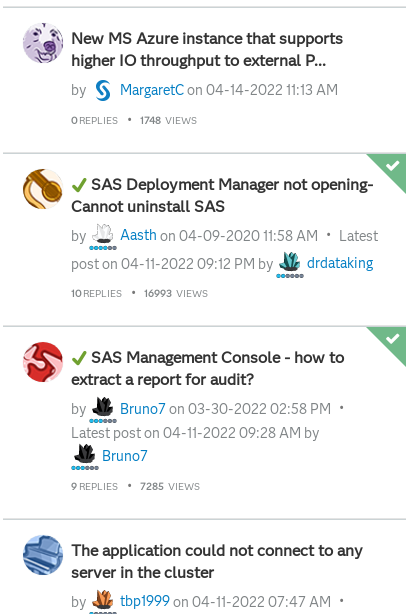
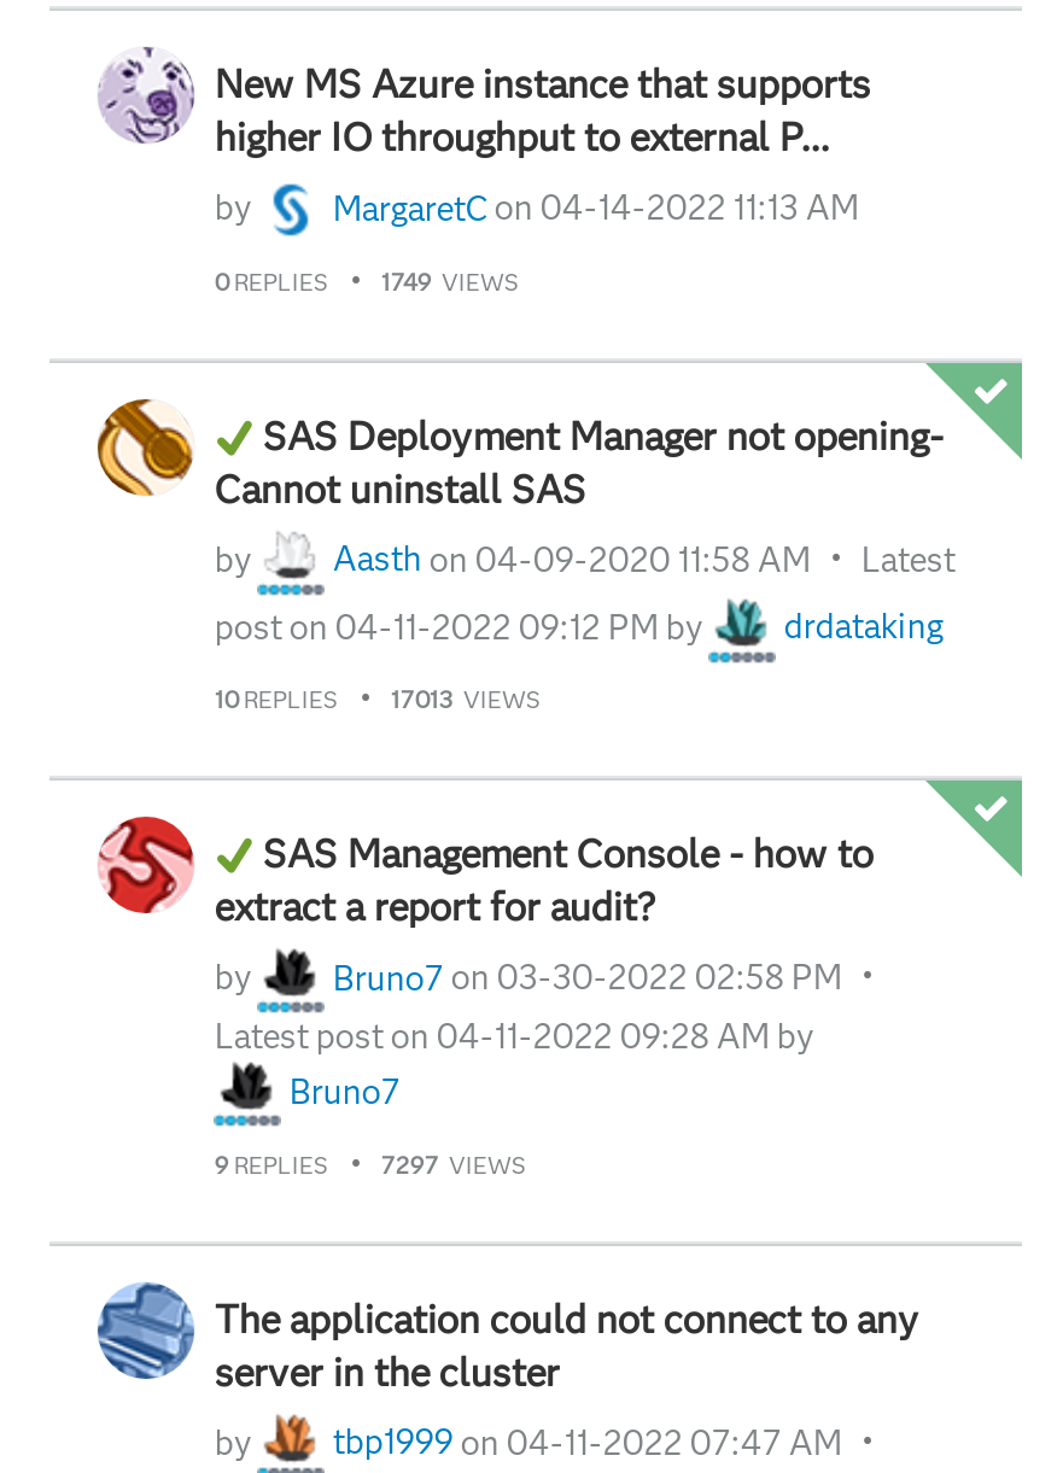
- 1748 VIEWS
+ 1749 VIEWS

- 10REPLIES 16993 VIEWS
+ 10REPLIES 17013 VIEWS

- 9 REPLIES 7285 VIEWS
+ 9 REPLIES 7297 VIEWS
